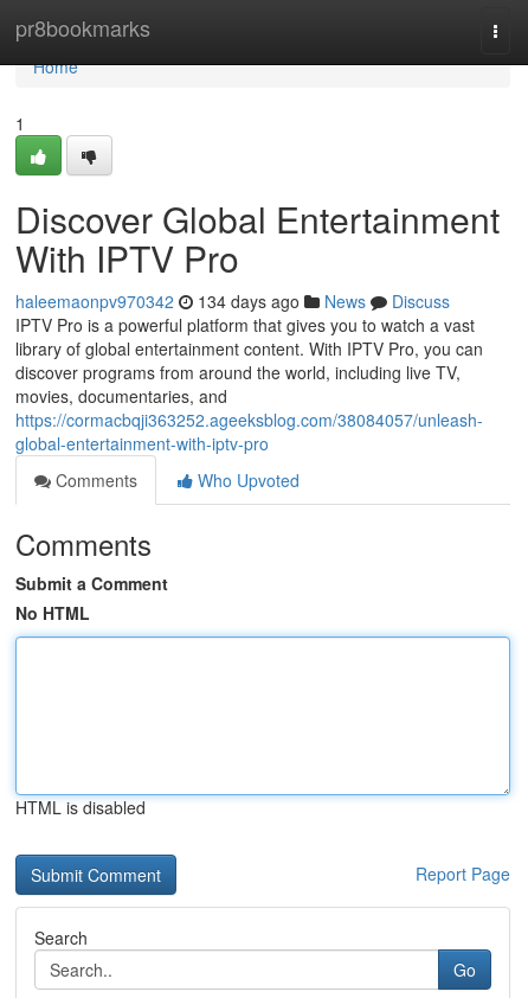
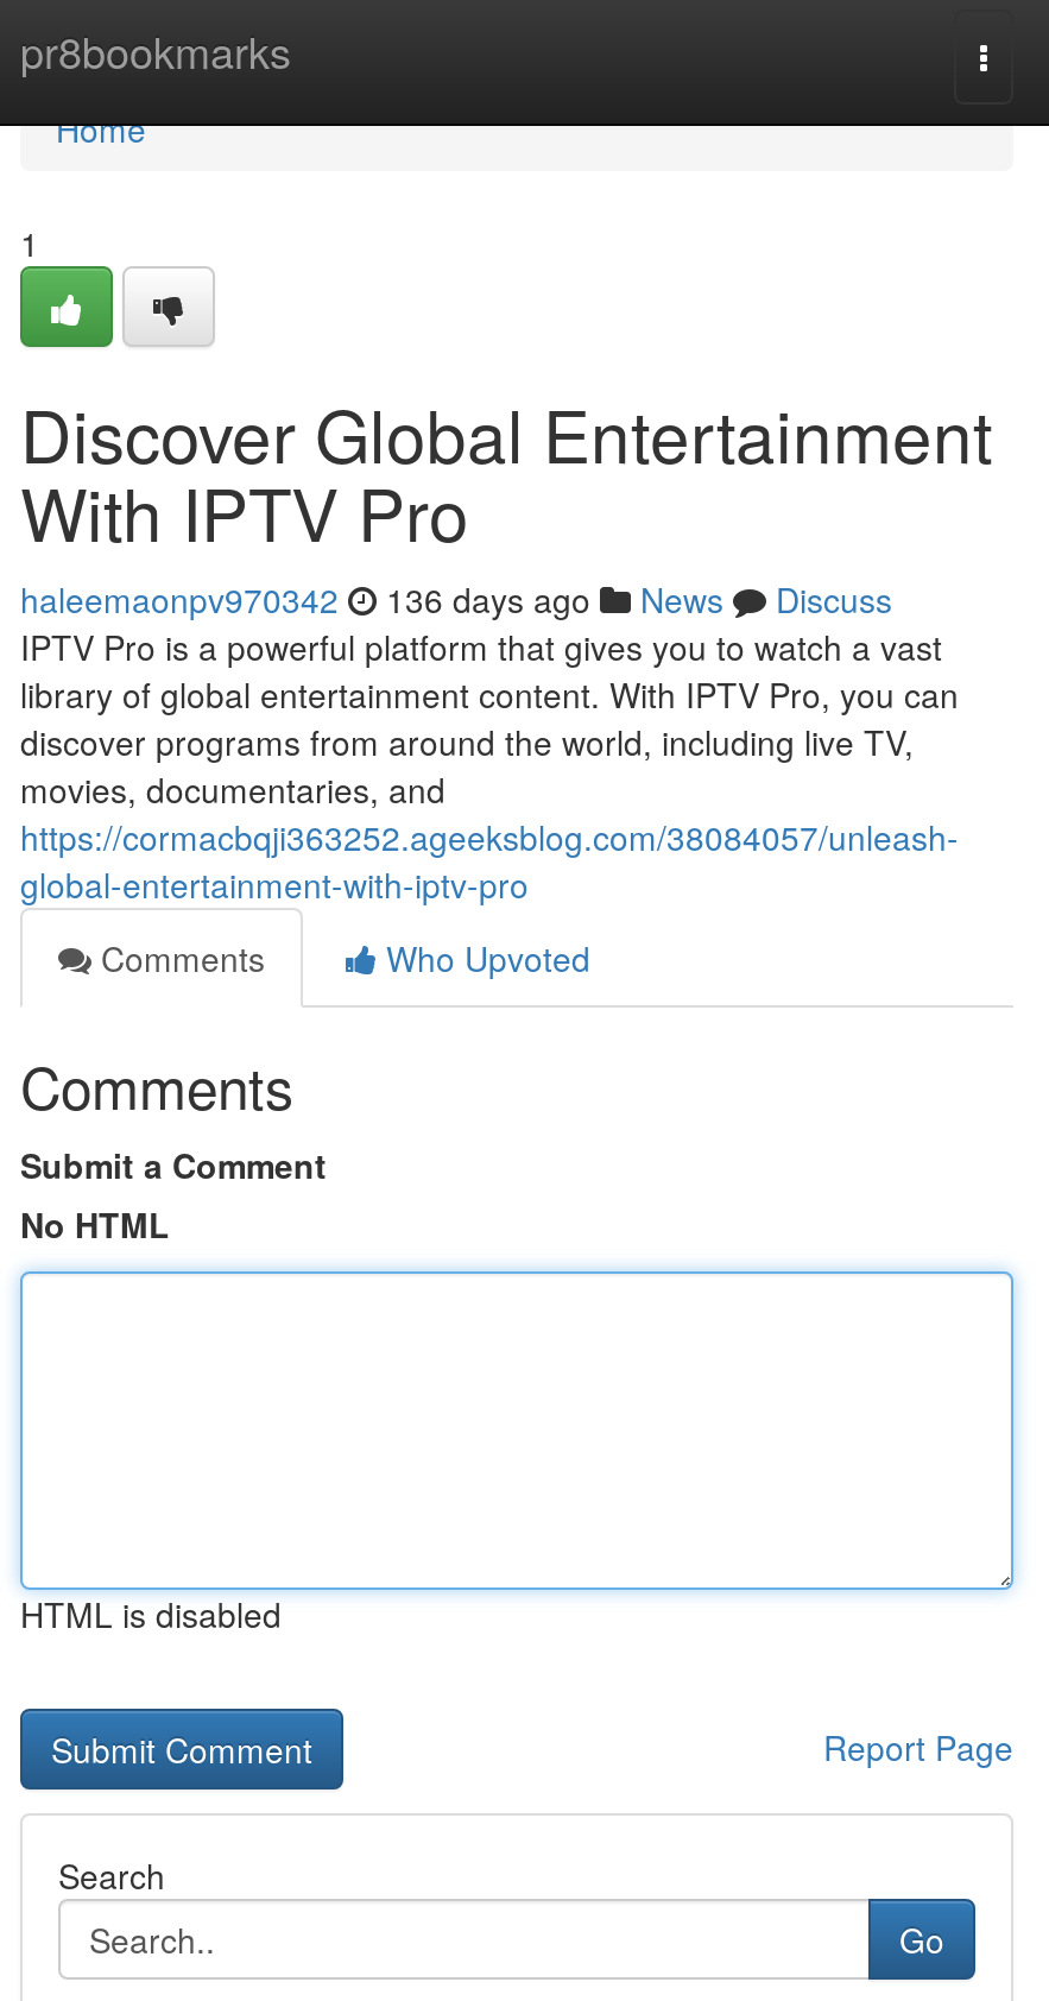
- haleemaonpv970342 134 days ago News Discuss
+ haleemaonpv970342 136 days ago News Discuss
